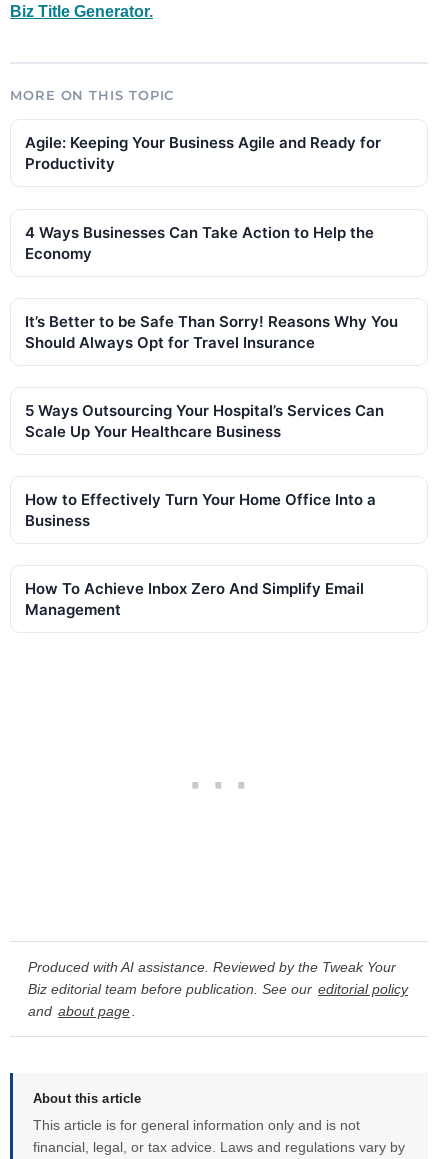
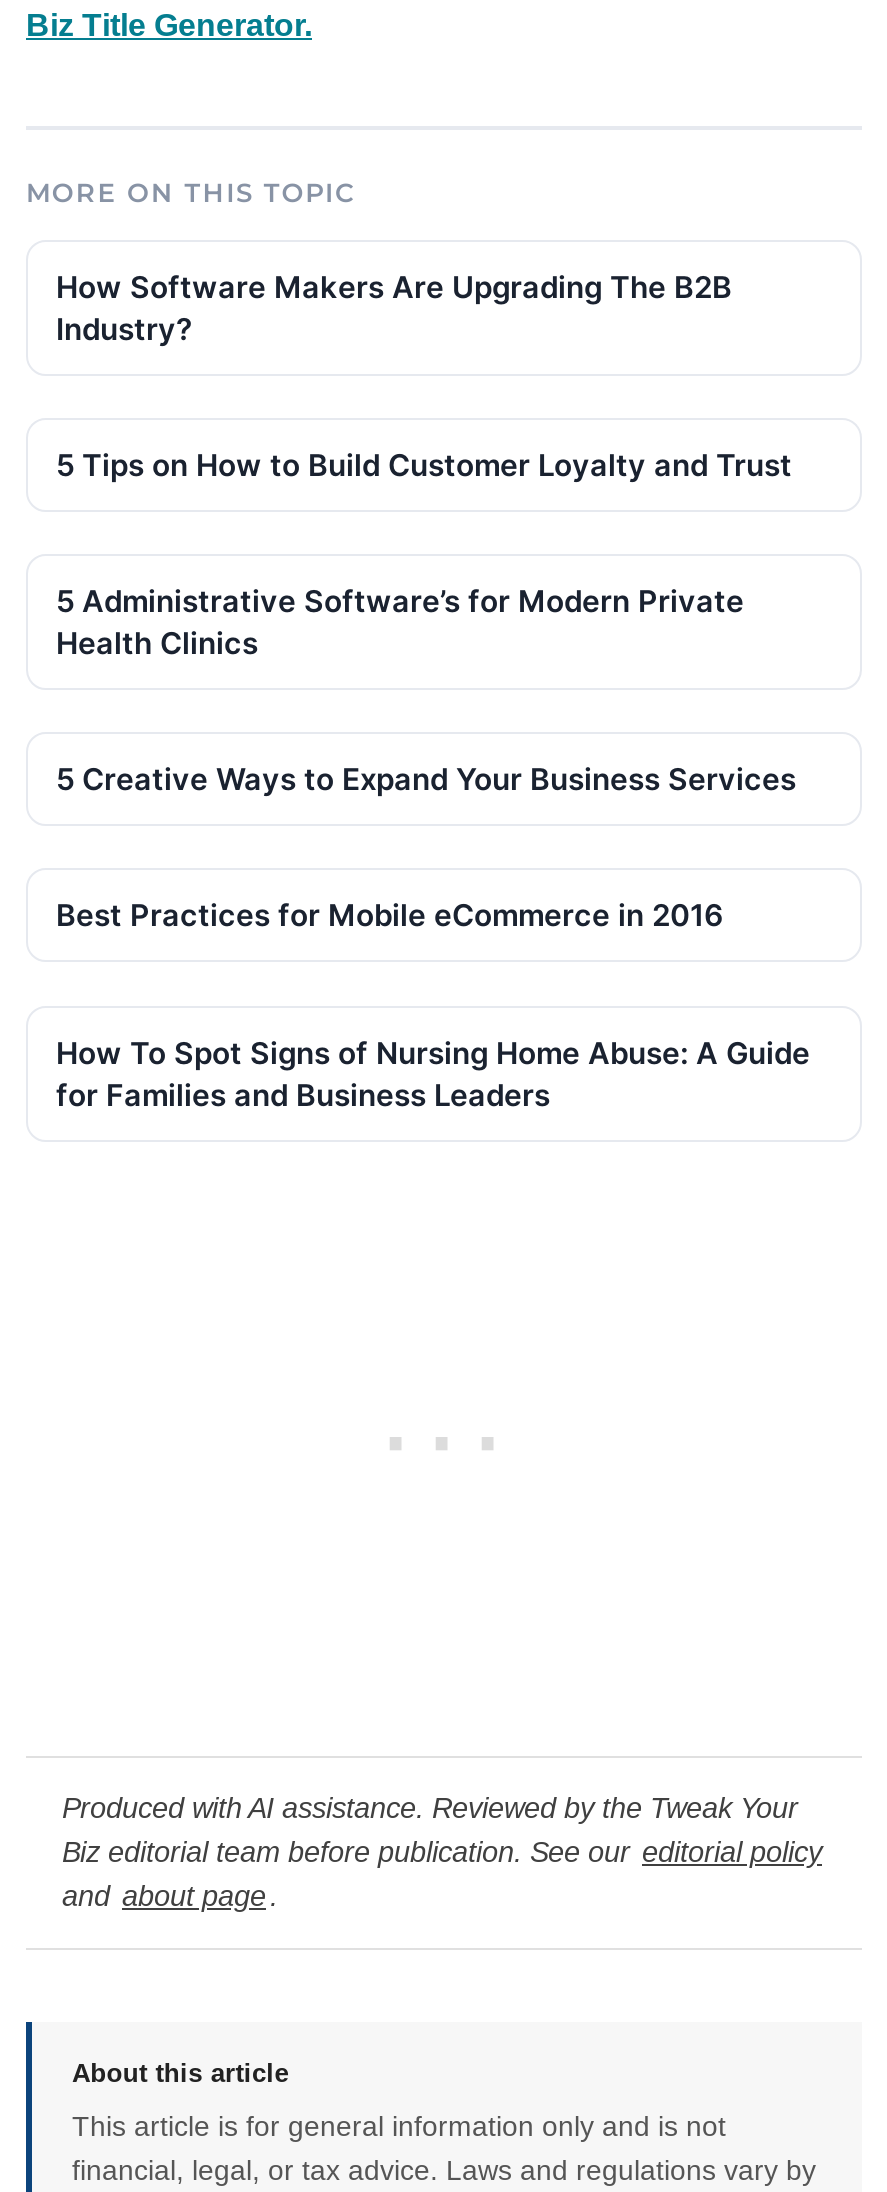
- Agile: Keeping Your Business Agile and Ready for
- Productivity
+ How Software Makers Are Upgrading The B2B
+ Industry?

- 4 Ways Businesses Can Take Action to Help the
- Economy
+ 5 Tips on How to Build Customer Loyalty and Trust

- It’s Better to be Safe Than Sorry! Reasons Why You
- Should Always Opt for Travel Insurance
+ 5 Administrative Software’s for Modern Private
+ Health Clinics

- 5 Ways Outsourcing Your Hospital’s Services Can
- Scale Up Your Healthcare Business
+ 5 Creative Ways to Expand Your Business Services

- How to Effectively Turn Your Home Office Into a
- Business
+ Best Practices for Mobile eCommerce in 2016

- How To Achieve Inbox Zero And Simplify Email
- Management
+ How To Spot Signs of Nursing Home Abuse: A Guide
+ for Families and Business Leaders
